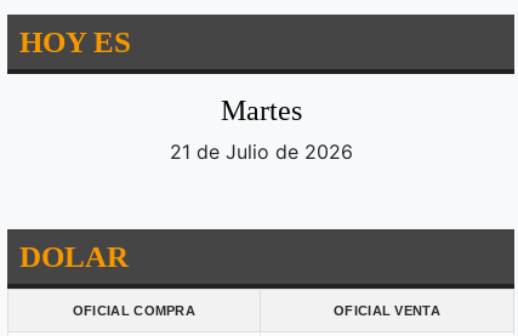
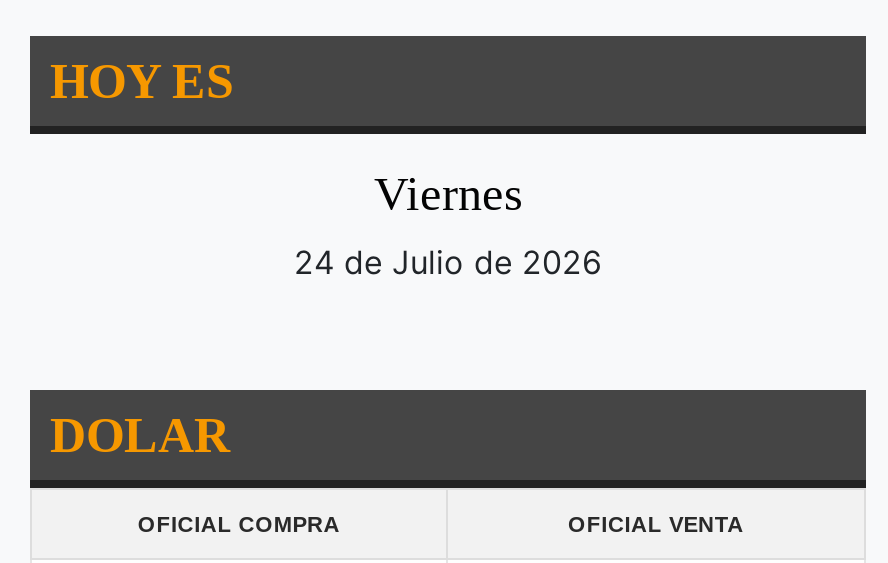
- Martes
- 21 de Julio de 2026
+ Viernes
+ 24 de Julio de 2026
